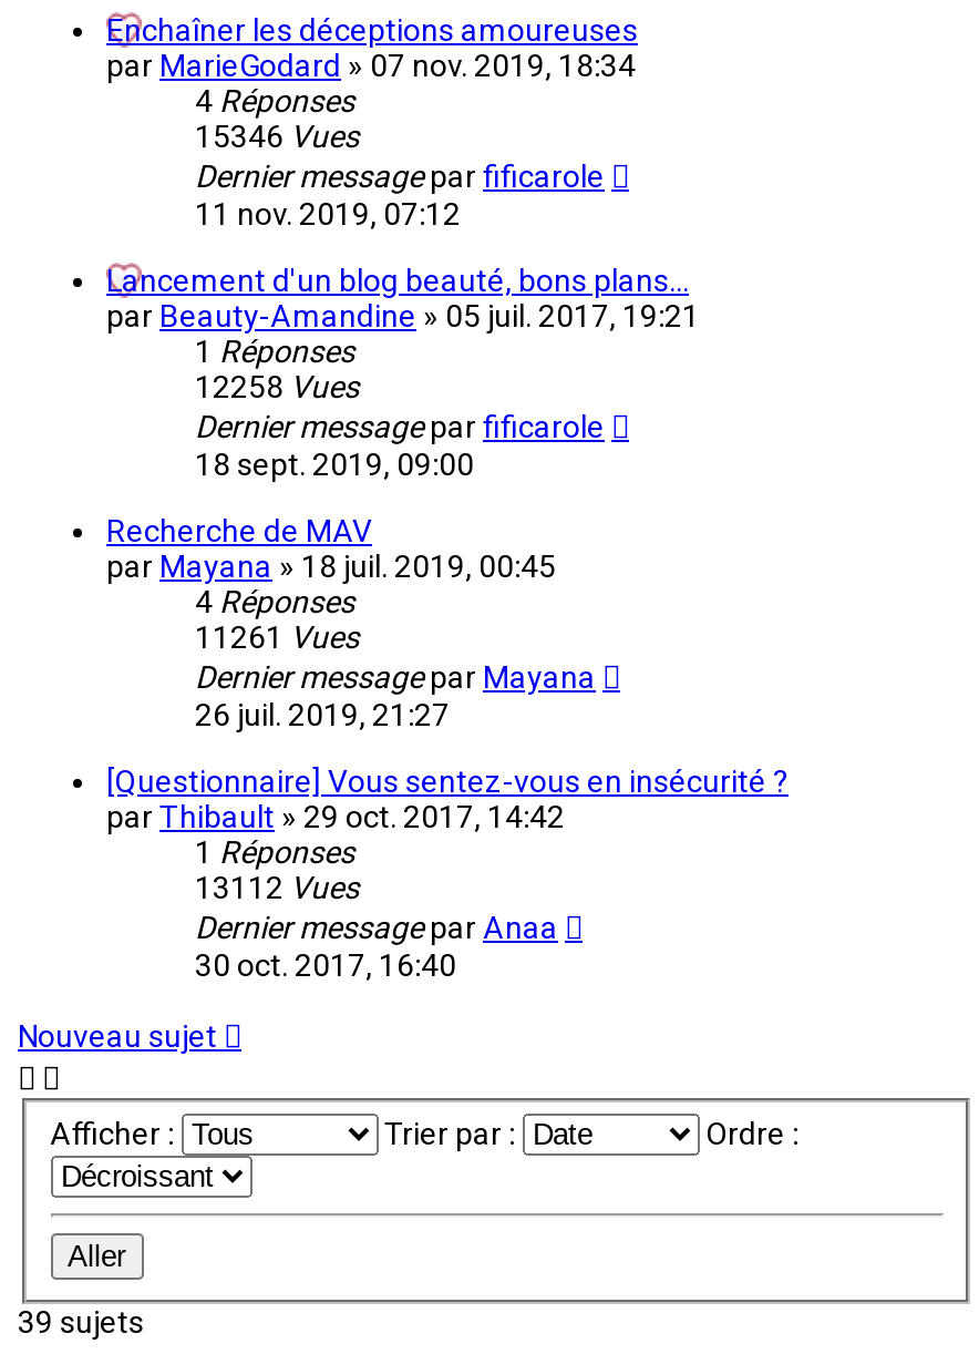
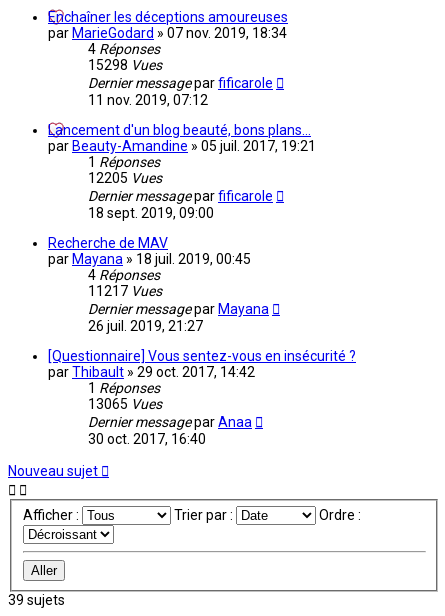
- 15346 Vues
+ 15298 Vues

- 12258 Vues
+ 12205 Vues

- 11261 Vues
+ 11217 Vues

- 13112 Vues
+ 13065 Vues
